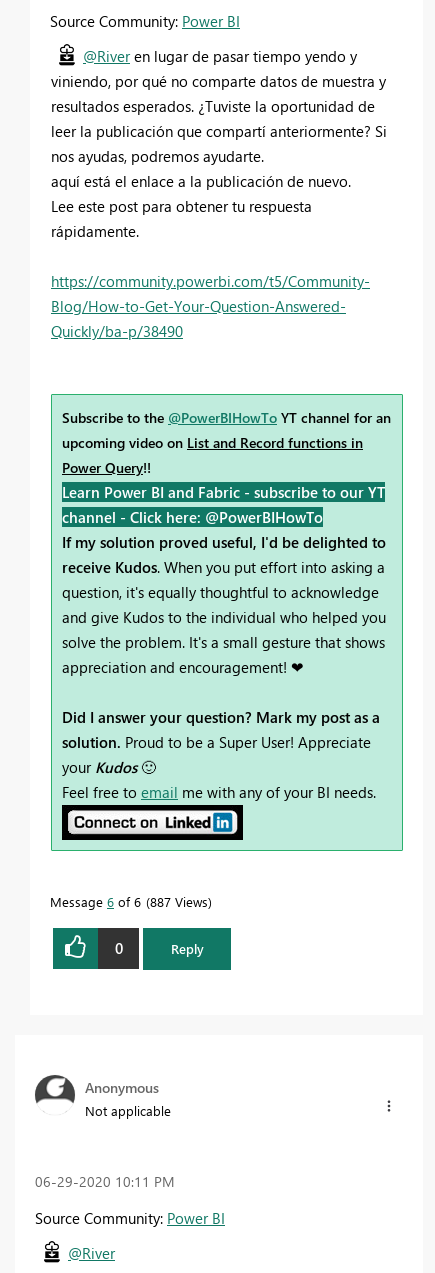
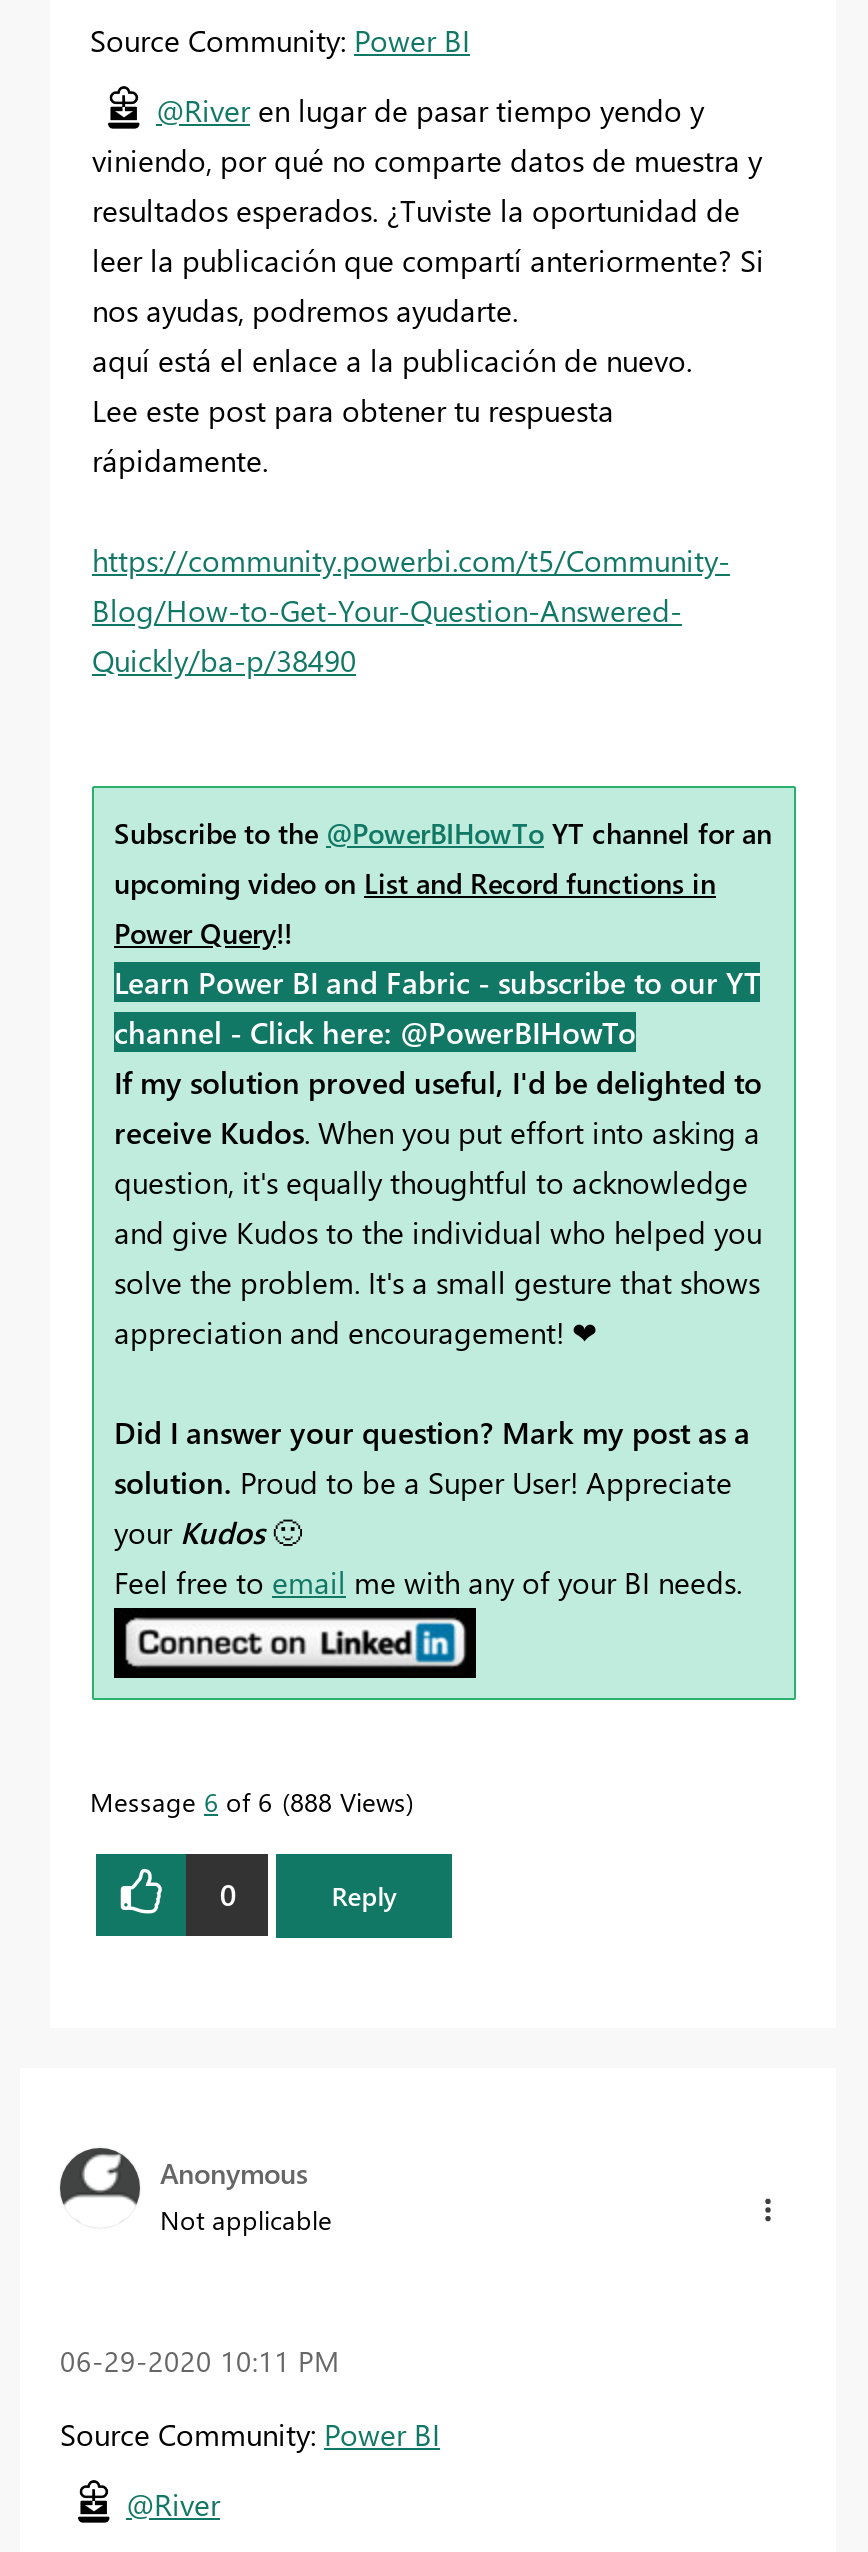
- Message 6 of 6 887 Views
+ Message 6 of 6 888 Views
